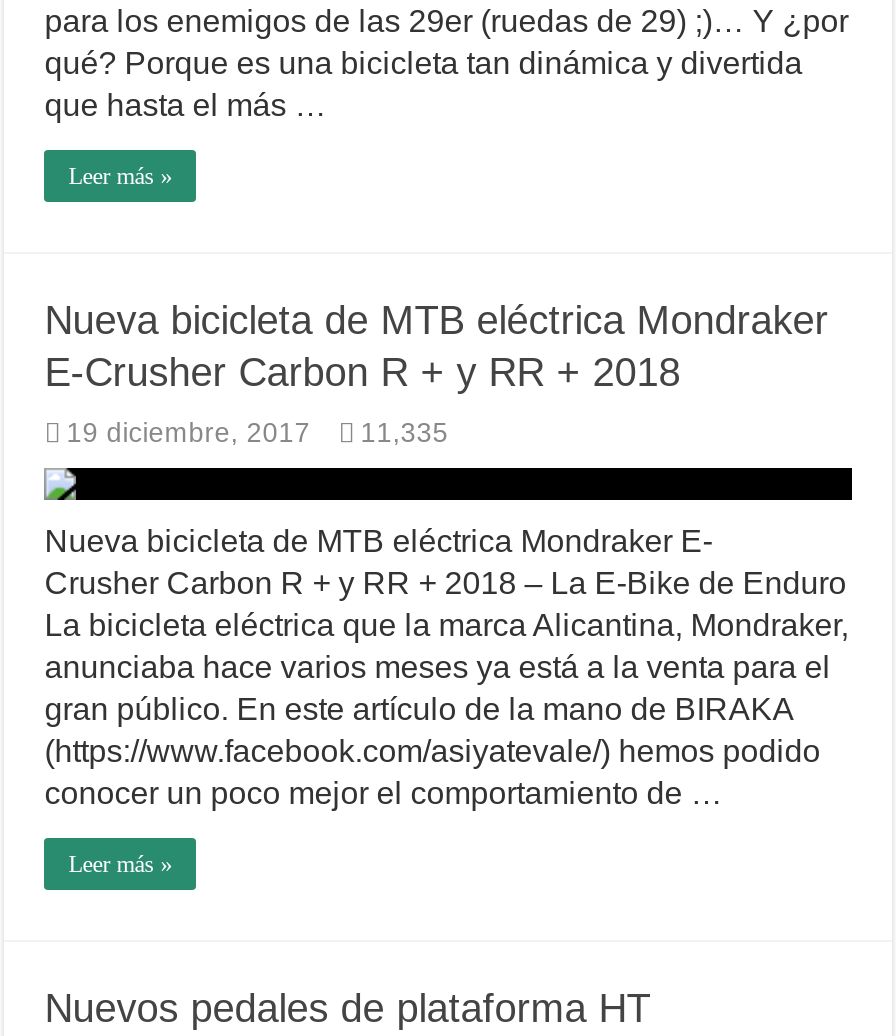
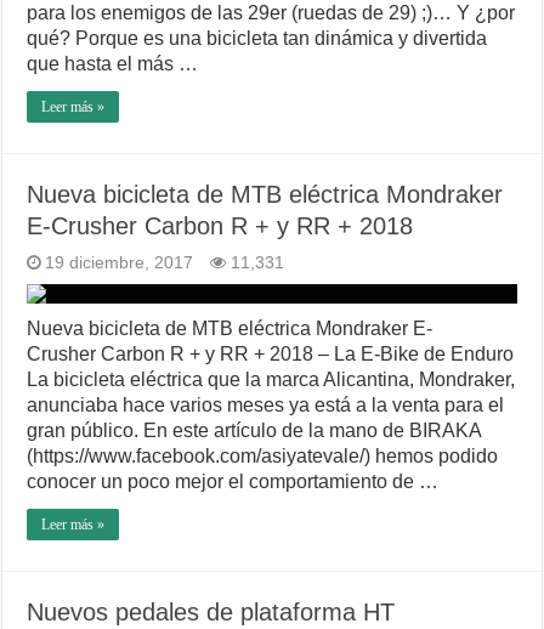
- 11,335
+ 11,331
